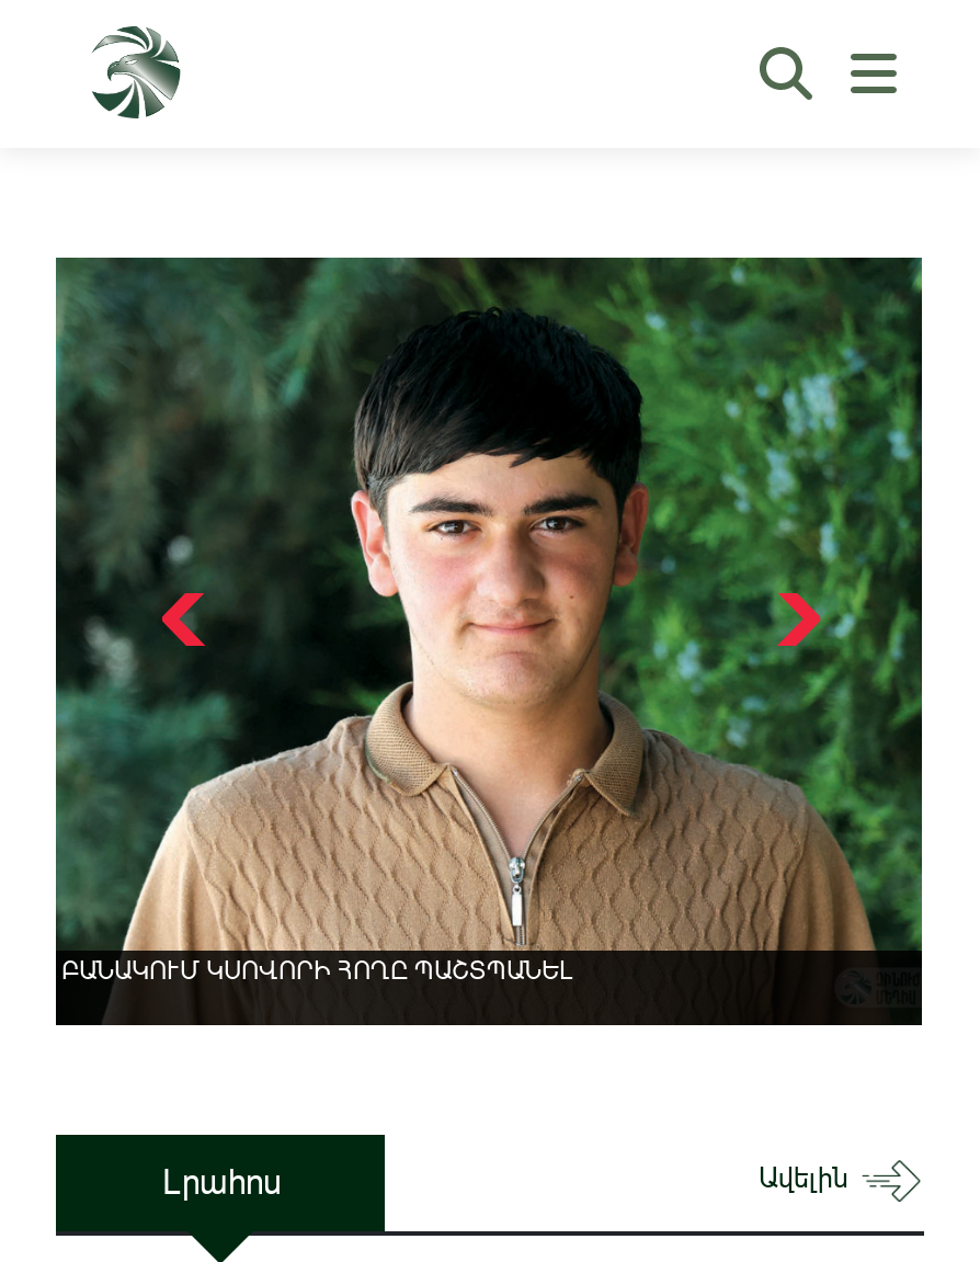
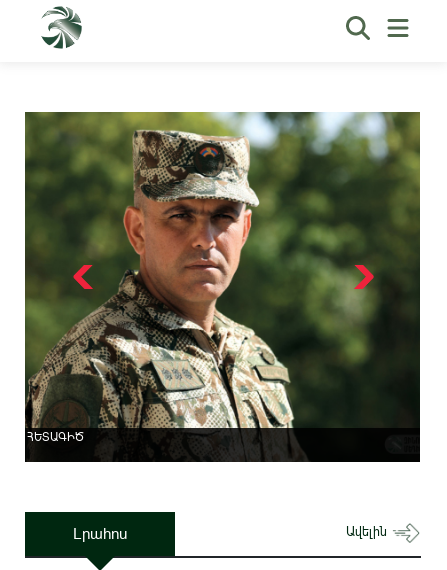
- [image]
- ԲԱՆԱԿՈՒՄ ԿՍՈՎՈՐԻ ՀՈՂԸ ՊԱՇՏՊԱՆԵԼ
+ [image]
+ ՀԵՏԱԳԻԾ
